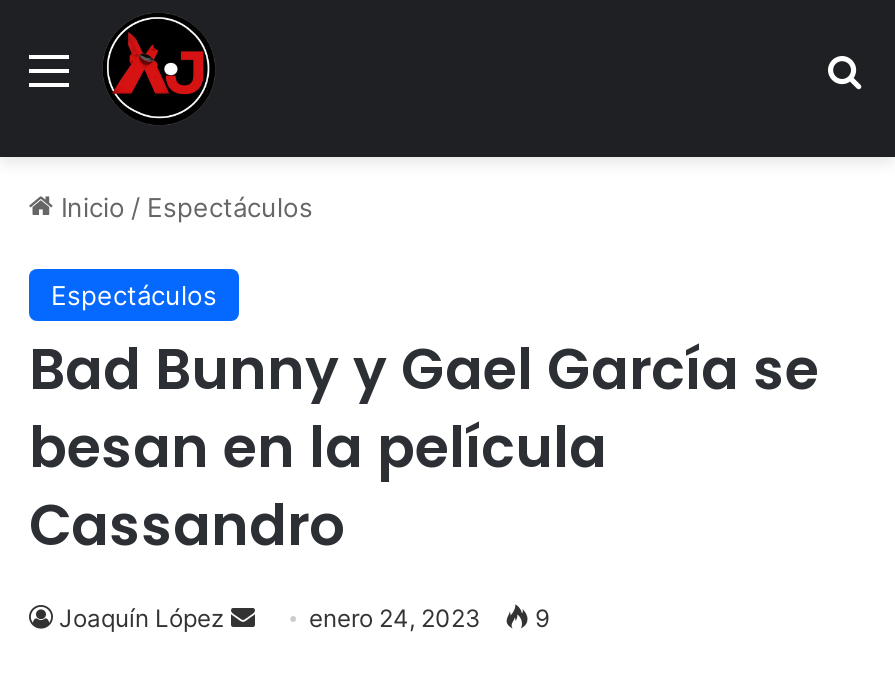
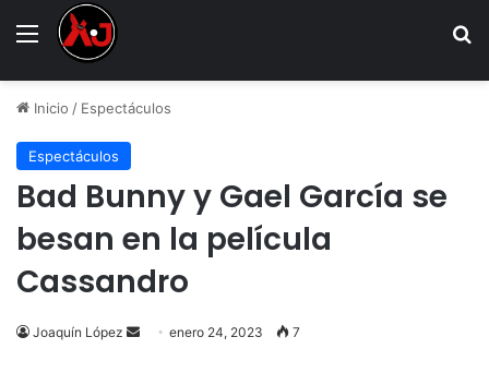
- 9
+ 7
